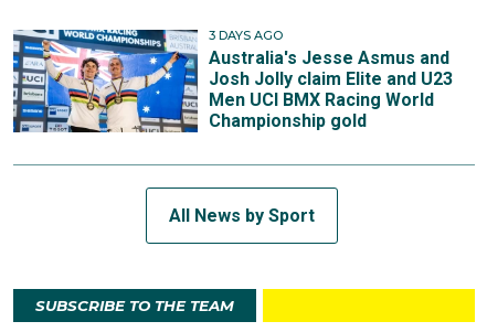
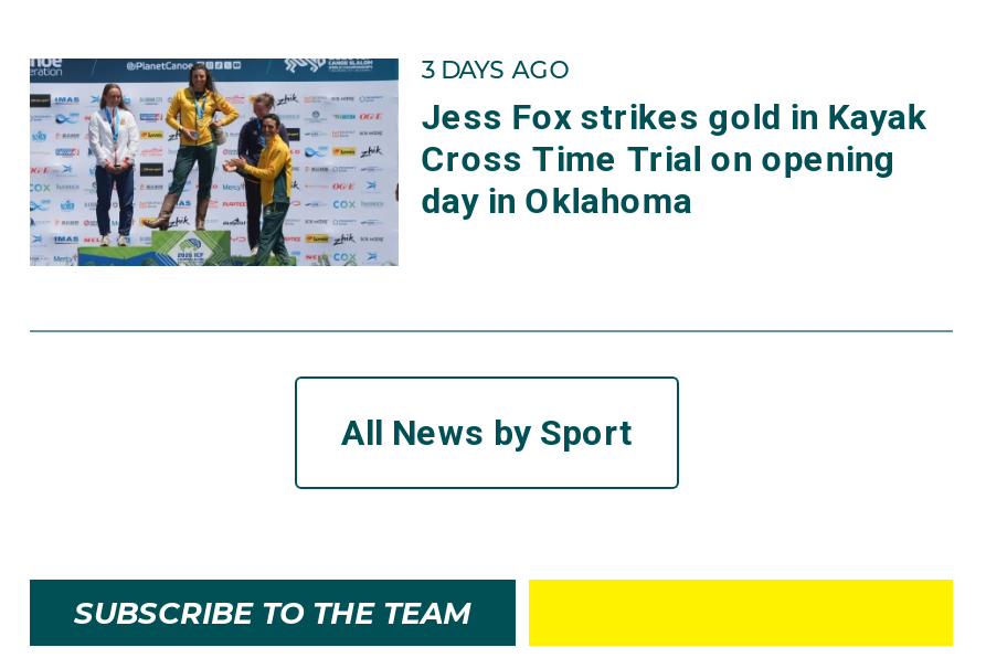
- [image]
- Australia's Jesse Asmus and
- Josh Jolly claim Elite and U23
- Men UCI BMX Racing World
- Championship gold
+ [image]
+ Jess Fox strikes gold in Kayak
+ Cross Time Trial on opening
+ day in Oklahoma
